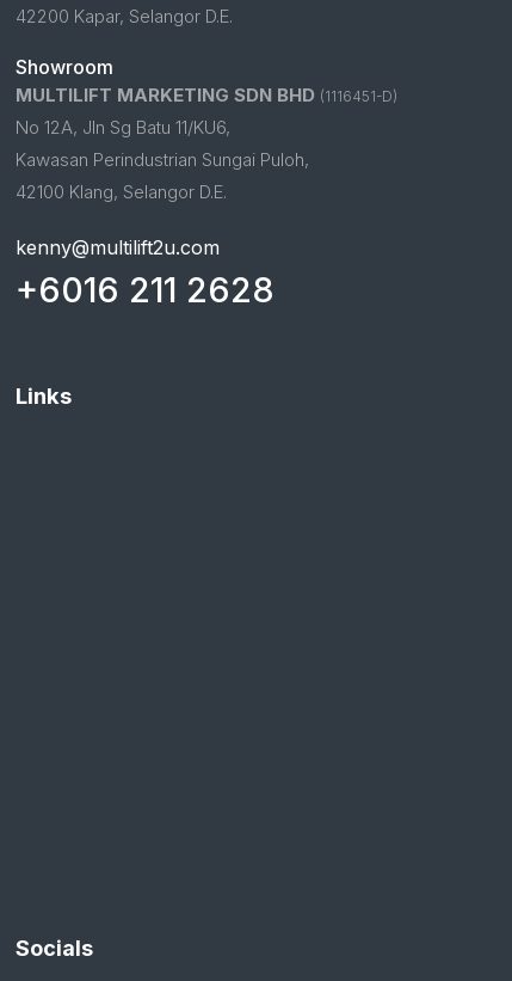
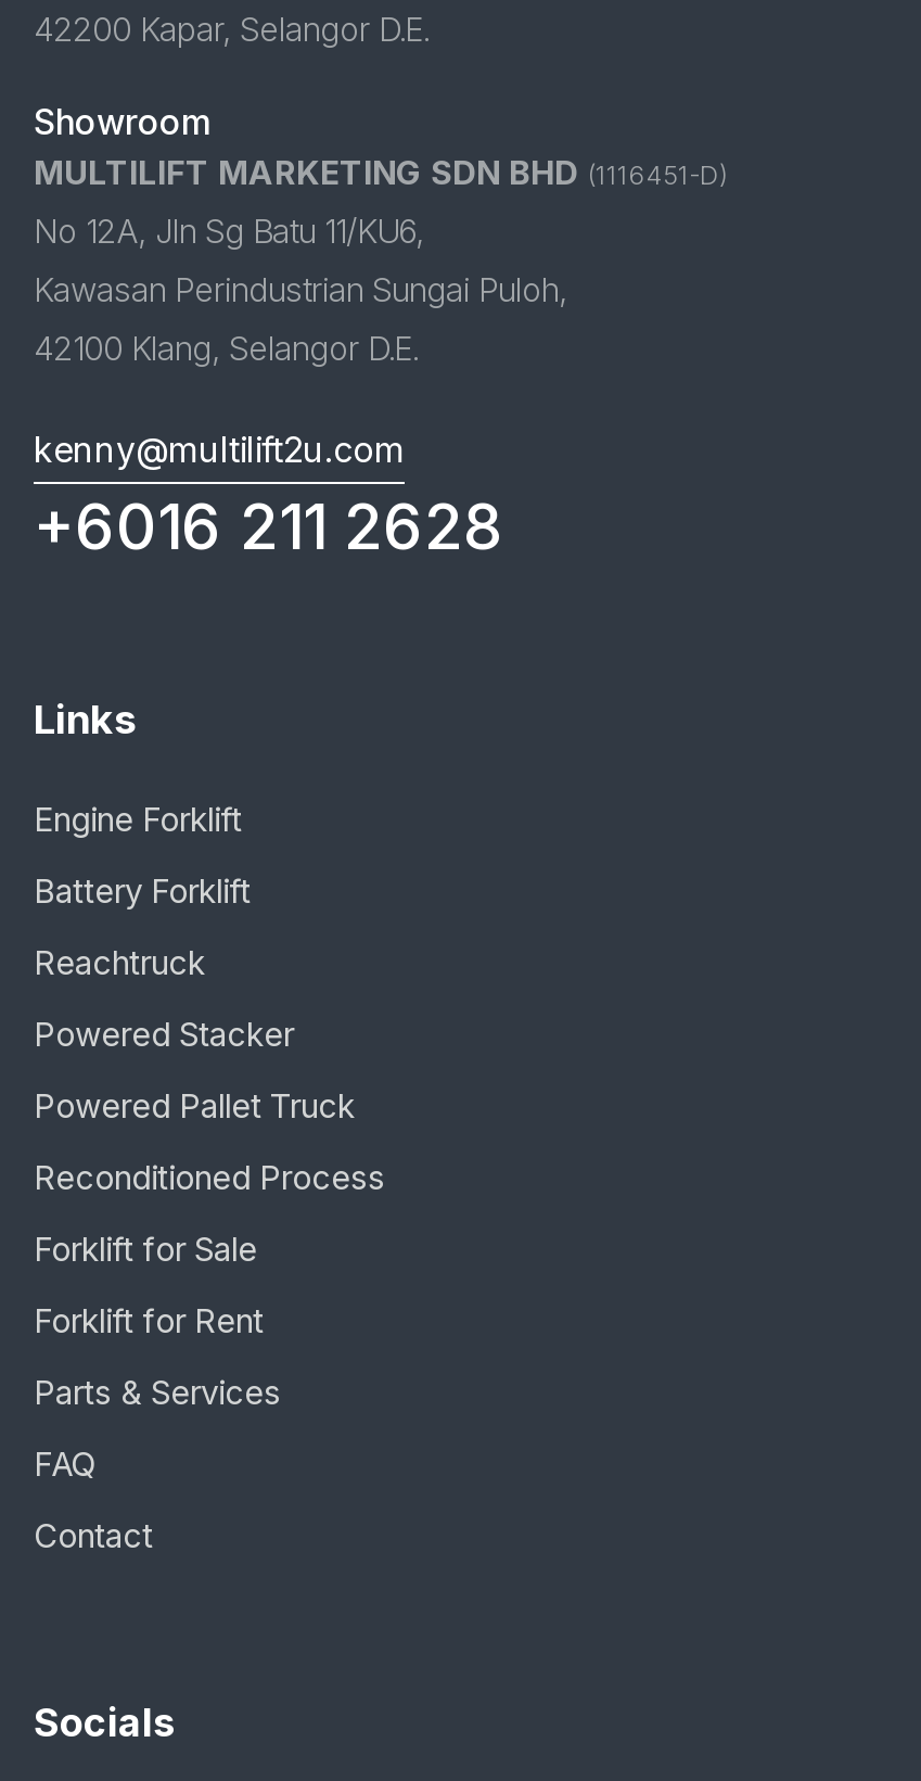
+ Engine Forklift
+ Battery Forklift
+ Reachtruck
+ Powered Stacker
+ Powered Pallet Truck
+ Reconditioned Process
+ Forklift for Sale
+ Forklift for Rent
+ Parts & Services
+ FAQ
+ Contact
